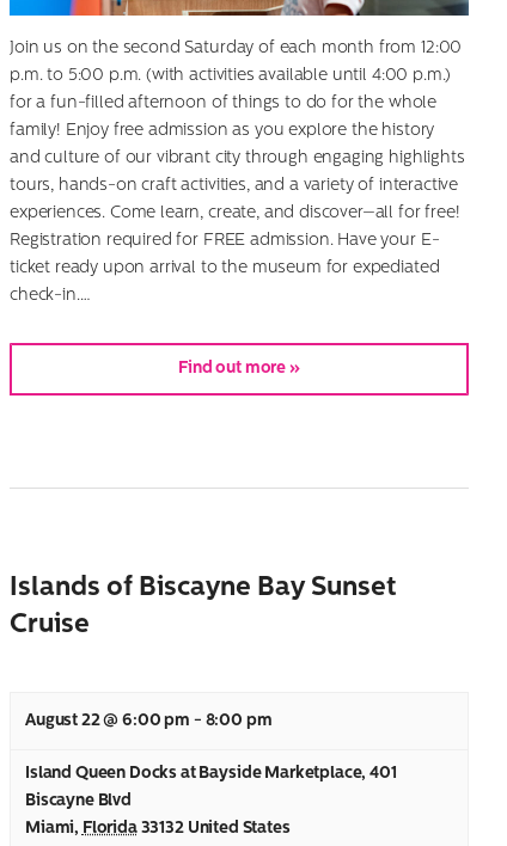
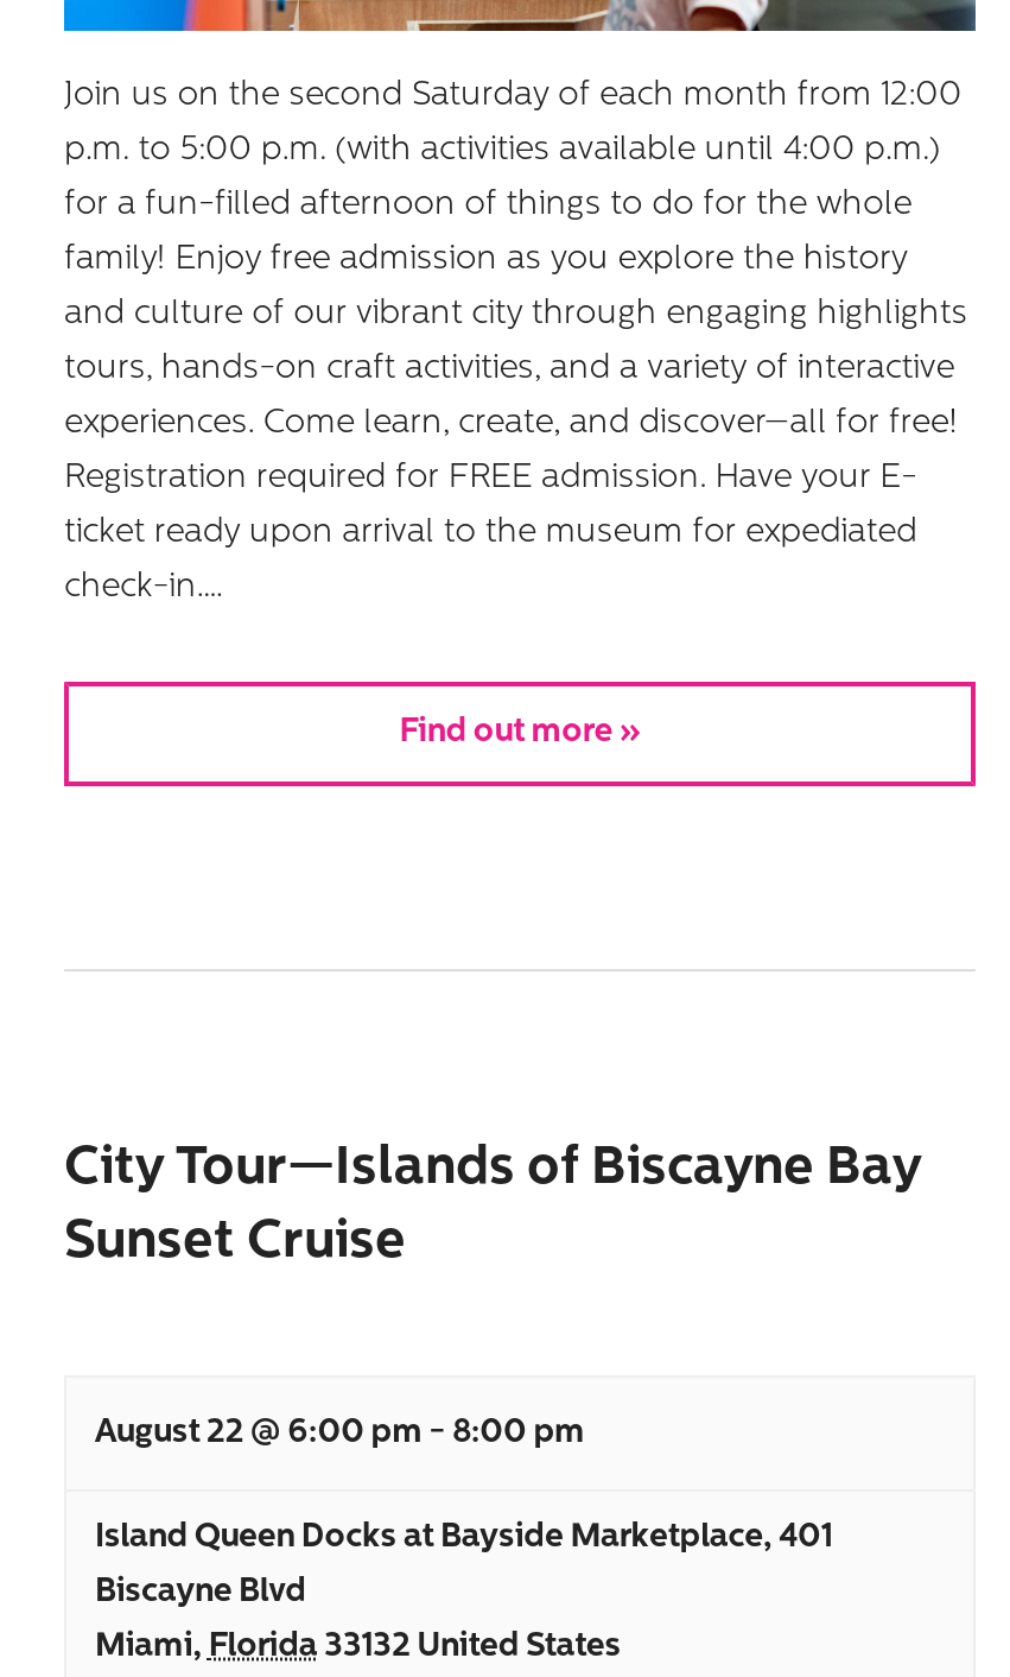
- Islands of Biscayne Bay Sunset
- Cruise
+ City Tour—Islands of Biscayne Bay
+ Sunset Cruise
